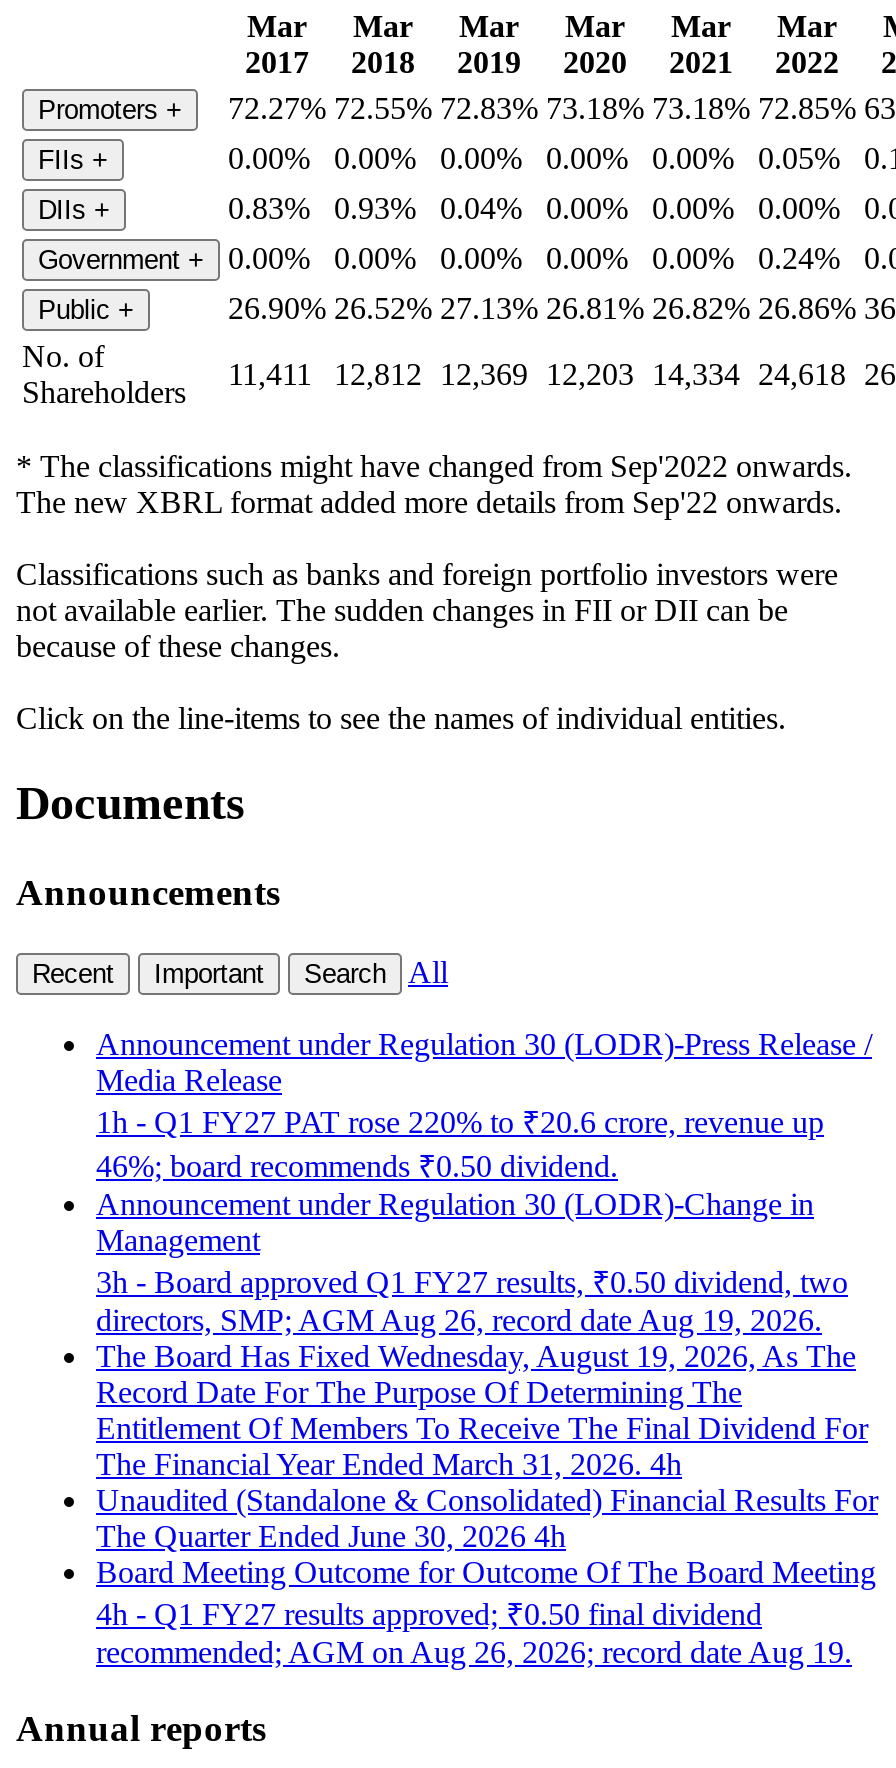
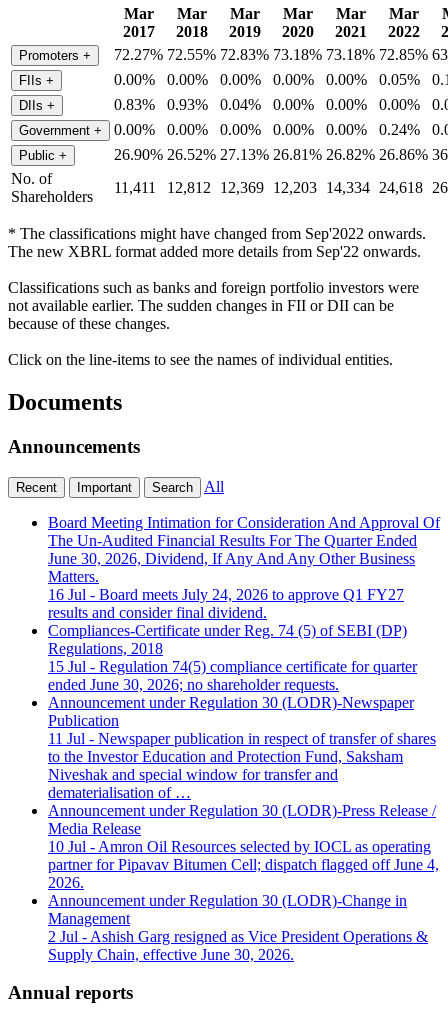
+ Board Meeting Intimation for Consideration And Approval Of
+ The Un-Audited Financial Results For The Quarter Ended
+ June 30, 2026, Dividend, If Any And Any Other Business
+ Matters.
+ 16 Jul - Board meets July 24, 2026 to approve Q1 FY27
+ results and consider final dividend.
+ Compliances-Certificate under Reg. 74 (5) of SEBI (DP)
+ Regulations, 2018
+ 15 Jul - Regulation 74(5) compliance certificate for quarter
+ ended June 30, 2026; no shareholder requests.
+ Announcement under Regulation 30 (LODR)-Newspaper
+ Publication
+ 11 Jul - Newspaper publication in respect of transfer of shares
+ to the Investor Education and Protection Fund, Saksham
+ Niveshak and special window for transfer and
+ dematerialisation of …

moved down: Announcement under Regulation 30 (LODR)-Press Release / | Media Release

- 1h - Q1 FY27 PAT rose 220% to ₹20.6 crore, revenue up
- 46%; board recommends ₹0.50 dividend.
+ 10 Jul - Amron Oil Resources selected by IOCL as operating
+ partner for Pipavav Bitumen Cell; dispatch flagged off June 4,
+ 2026.

moved down: Announcement under Regulation 30 (LODR)-Change in | Management

- 3h - Board approved Q1 FY27 results, ₹0.50 dividend, two
- directors, SMP; AGM Aug 26, record date Aug 19, 2026.
- The Board Has Fixed Wednesday, August 19, 2026, As The
- Record Date For The Purpose Of Determining The
- Entitlement Of Members To Receive The Final Dividend For
- The Financial Year Ended March 31, 2026. 4h
- Unaudited (Standalone & Consolidated) Financial Results For
- The Quarter Ended June 30, 2026 4h
- Board Meeting Outcome for Outcome Of The Board Meeting
- 4h - Q1 FY27 results approved; ₹0.50 final dividend
- recommended; AGM on Aug 26, 2026; record date Aug 19.
+ 2 Jul - Ashish Garg resigned as Vice President Operations &
+ Supply Chain, effective June 30, 2026.
